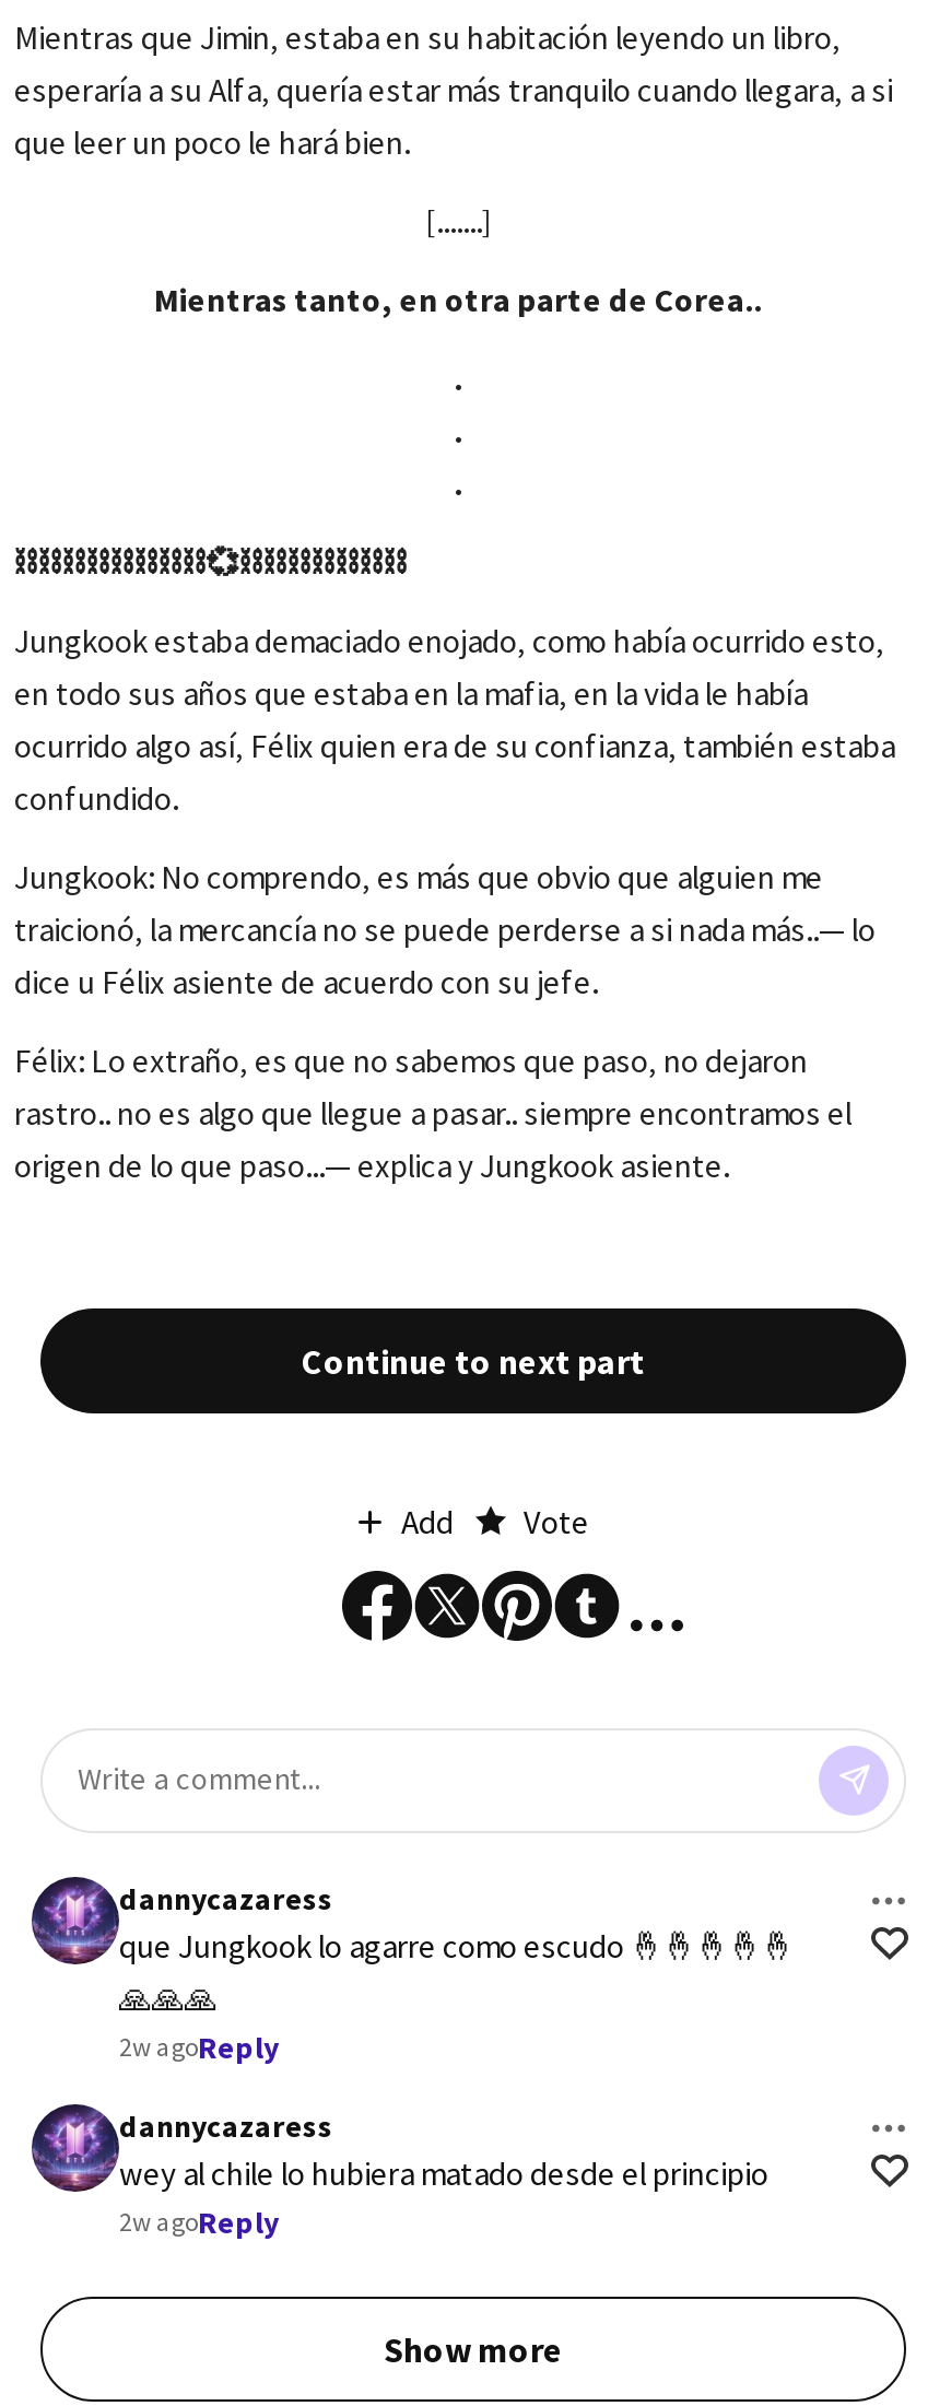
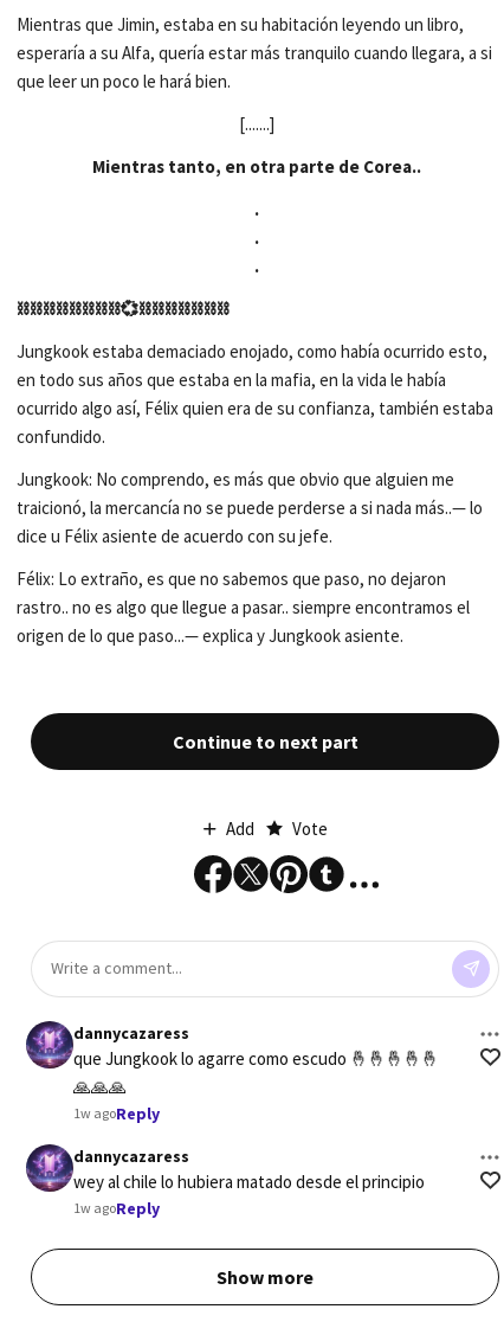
- 2w agoReply
+ 1w agoReply

- 2w agoReply
+ 1w agoReply
